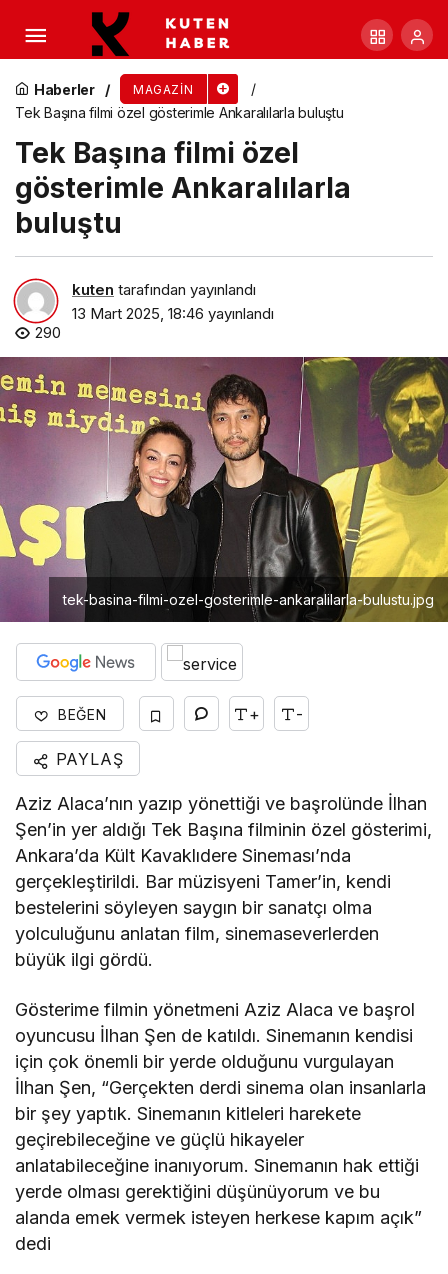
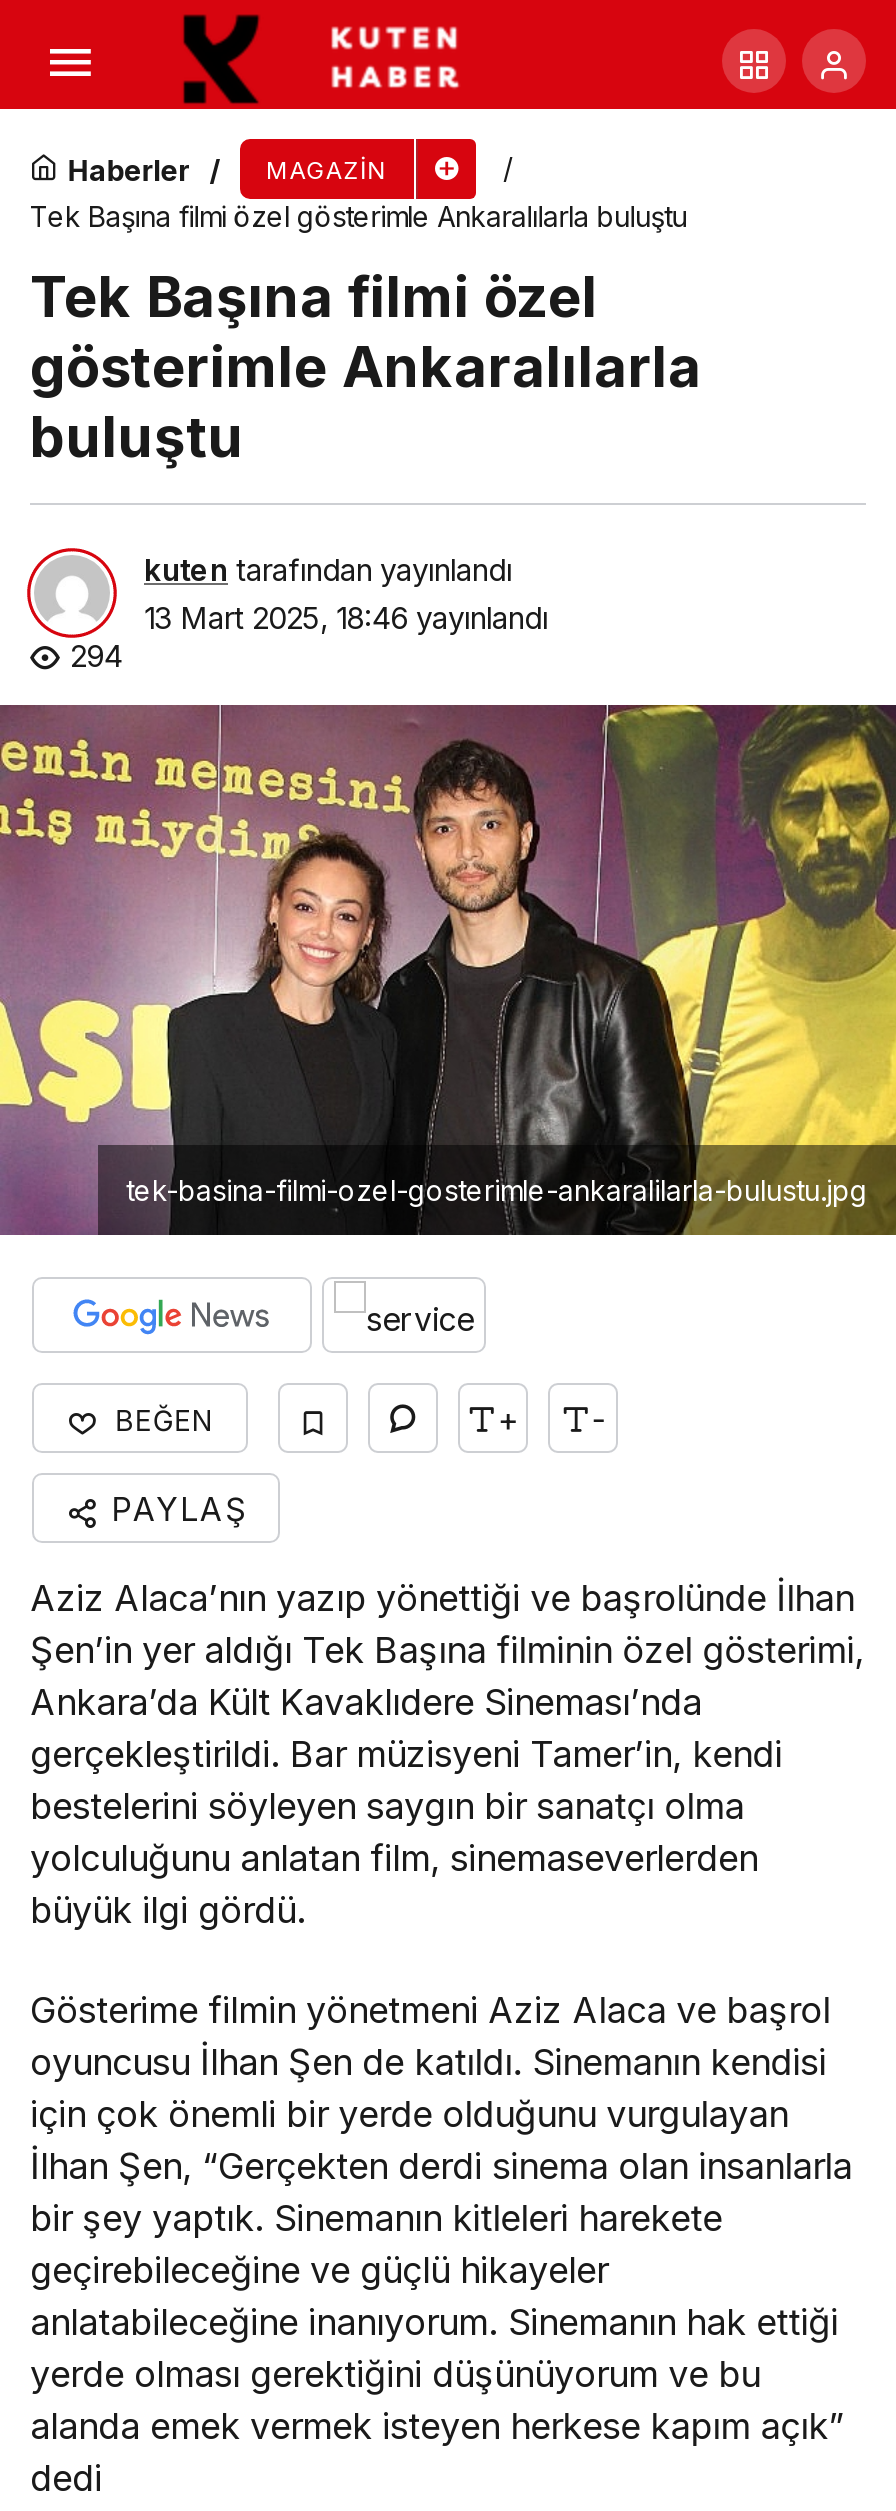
- 290
+ 294
